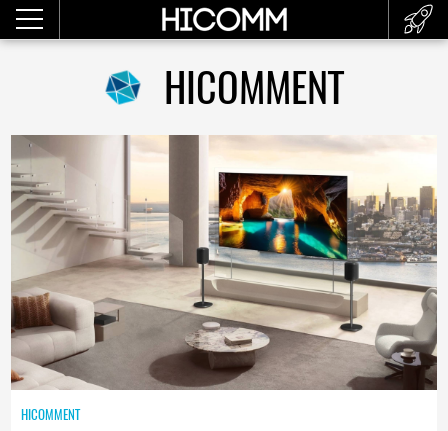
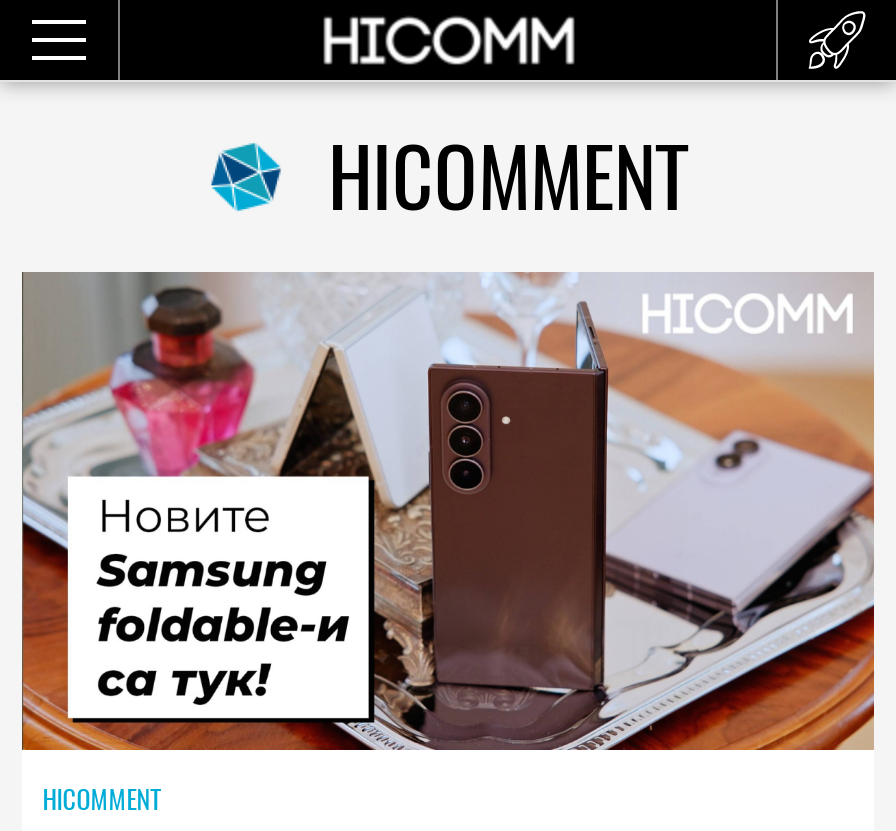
- [image]
+ [image]
